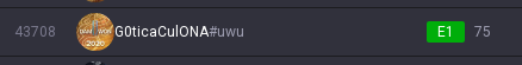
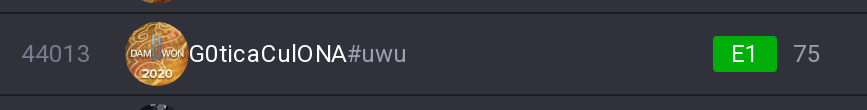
- 43708
+ 44013
